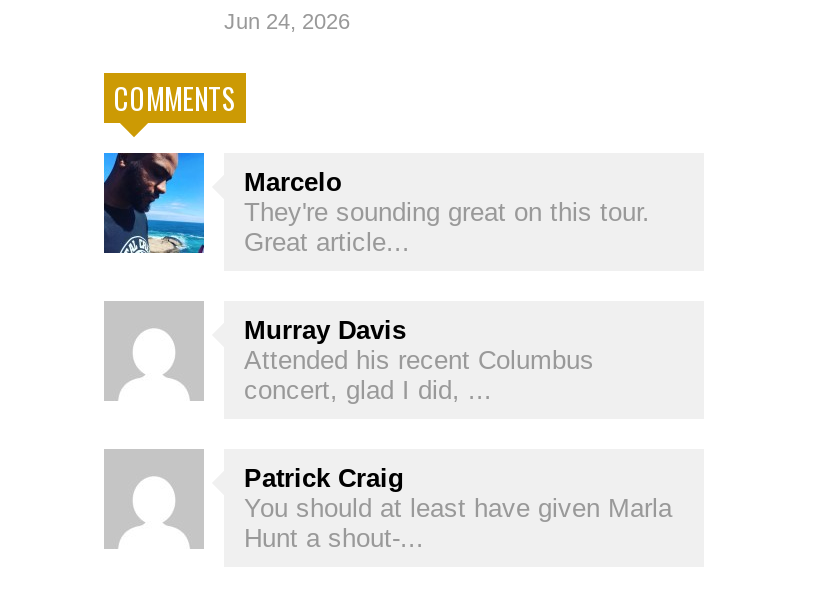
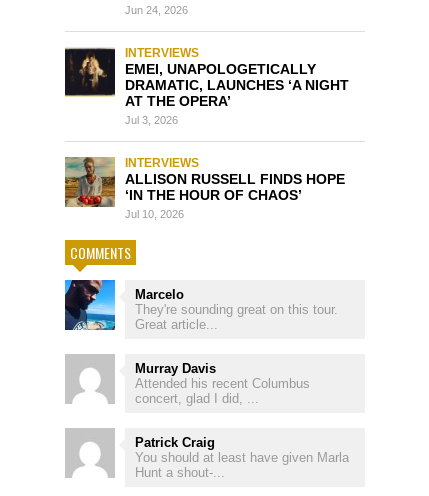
+ [image]
+ INTERVIEWS
+ EMEI, UNAPOLOGETICALLY
+ DRAMATIC, LAUNCHES ‘A NIGHT
+ AT THE OPERA’
+ Jul 3, 2026
+ INTERVIEWS
+ ALLISON RUSSELL FINDS HOPE
+ ‘IN THE HOUR OF CHAOS’
+ Jul 10, 2026

+ [image]
